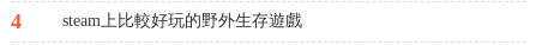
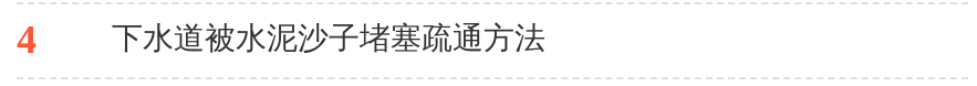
- steam上比較好玩的野外生存遊戲
+ 下水道被水泥沙子堵塞疏通方法
